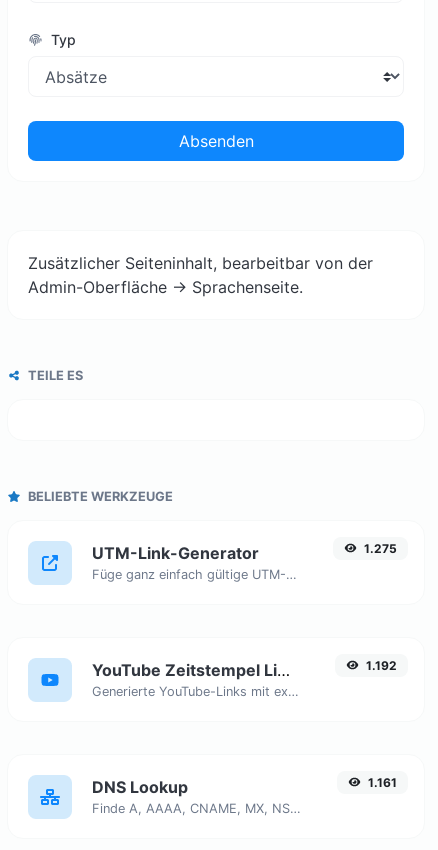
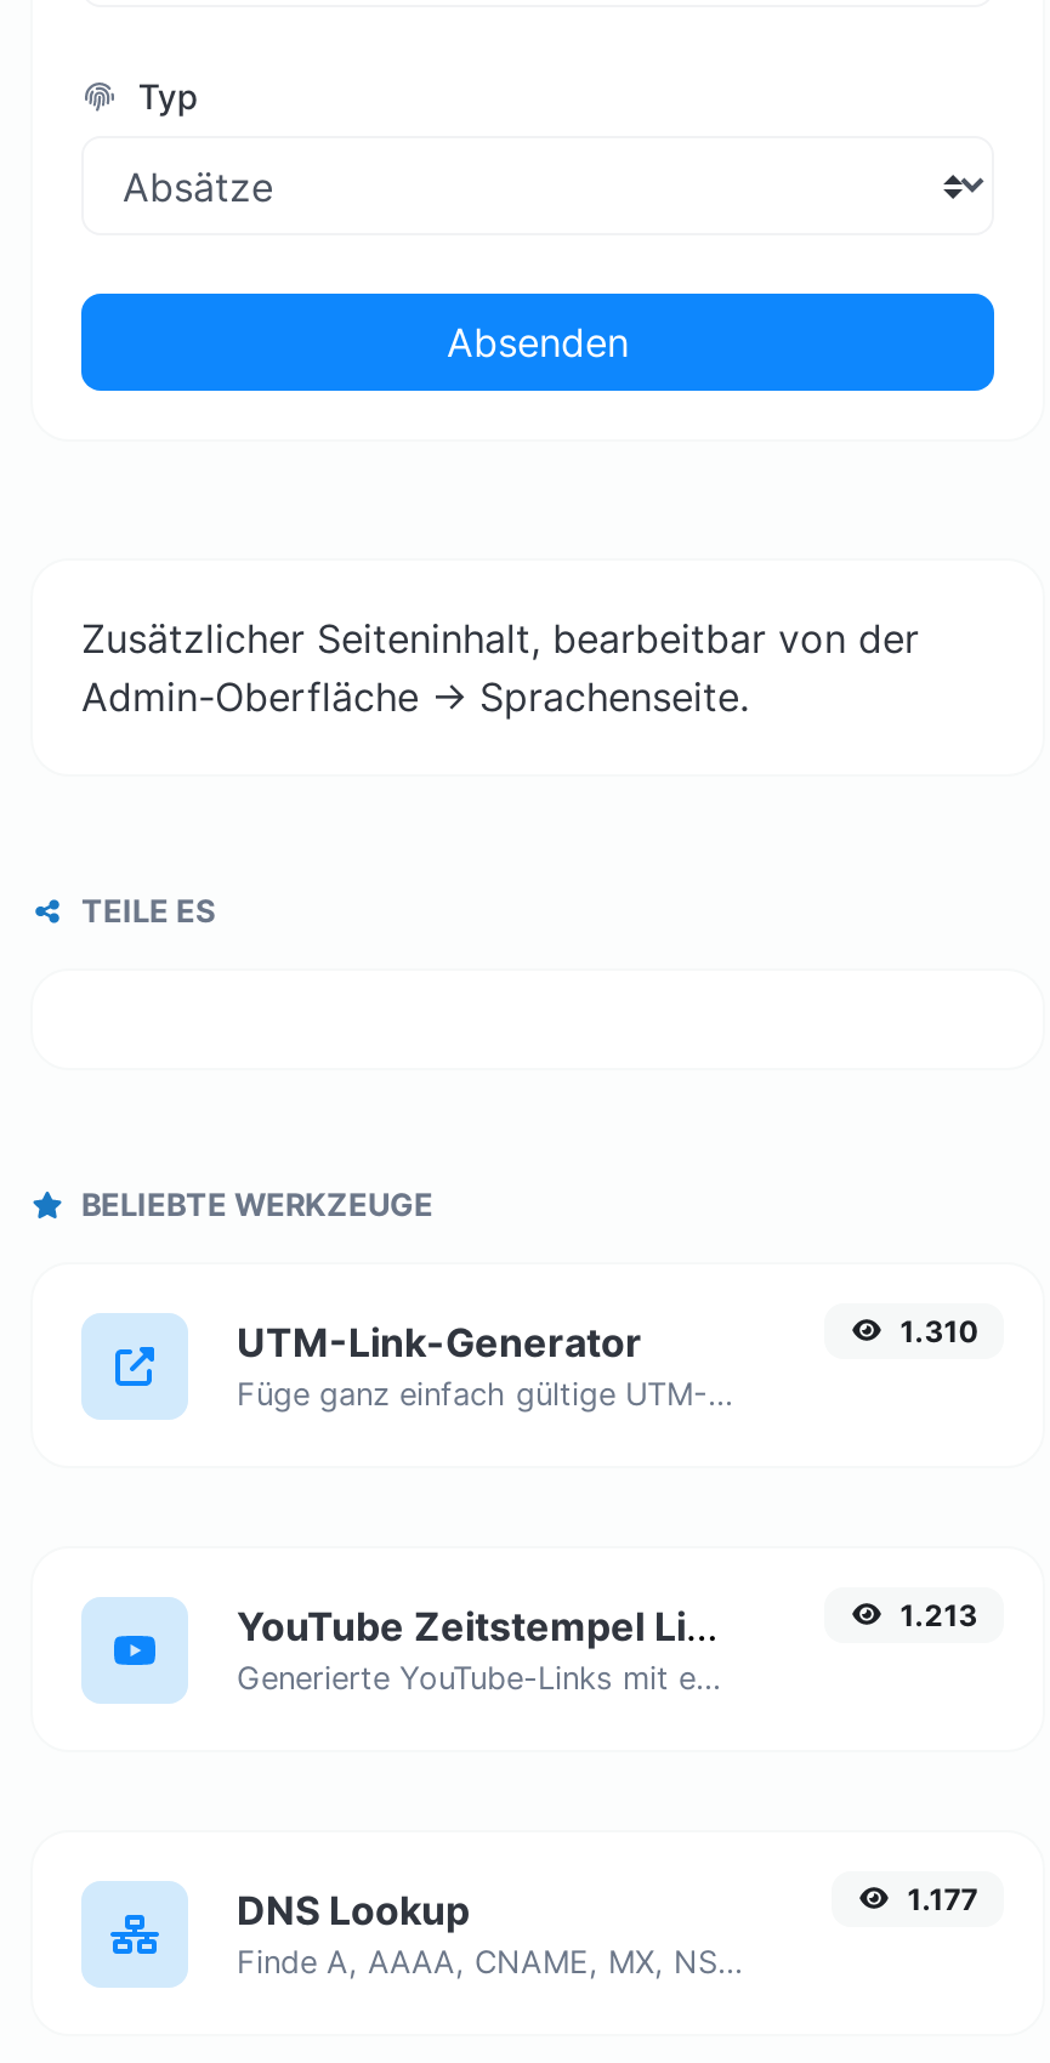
- 1.275
+ 1.310

- 1.192
+ 1.213

- 1.161
+ 1.177
